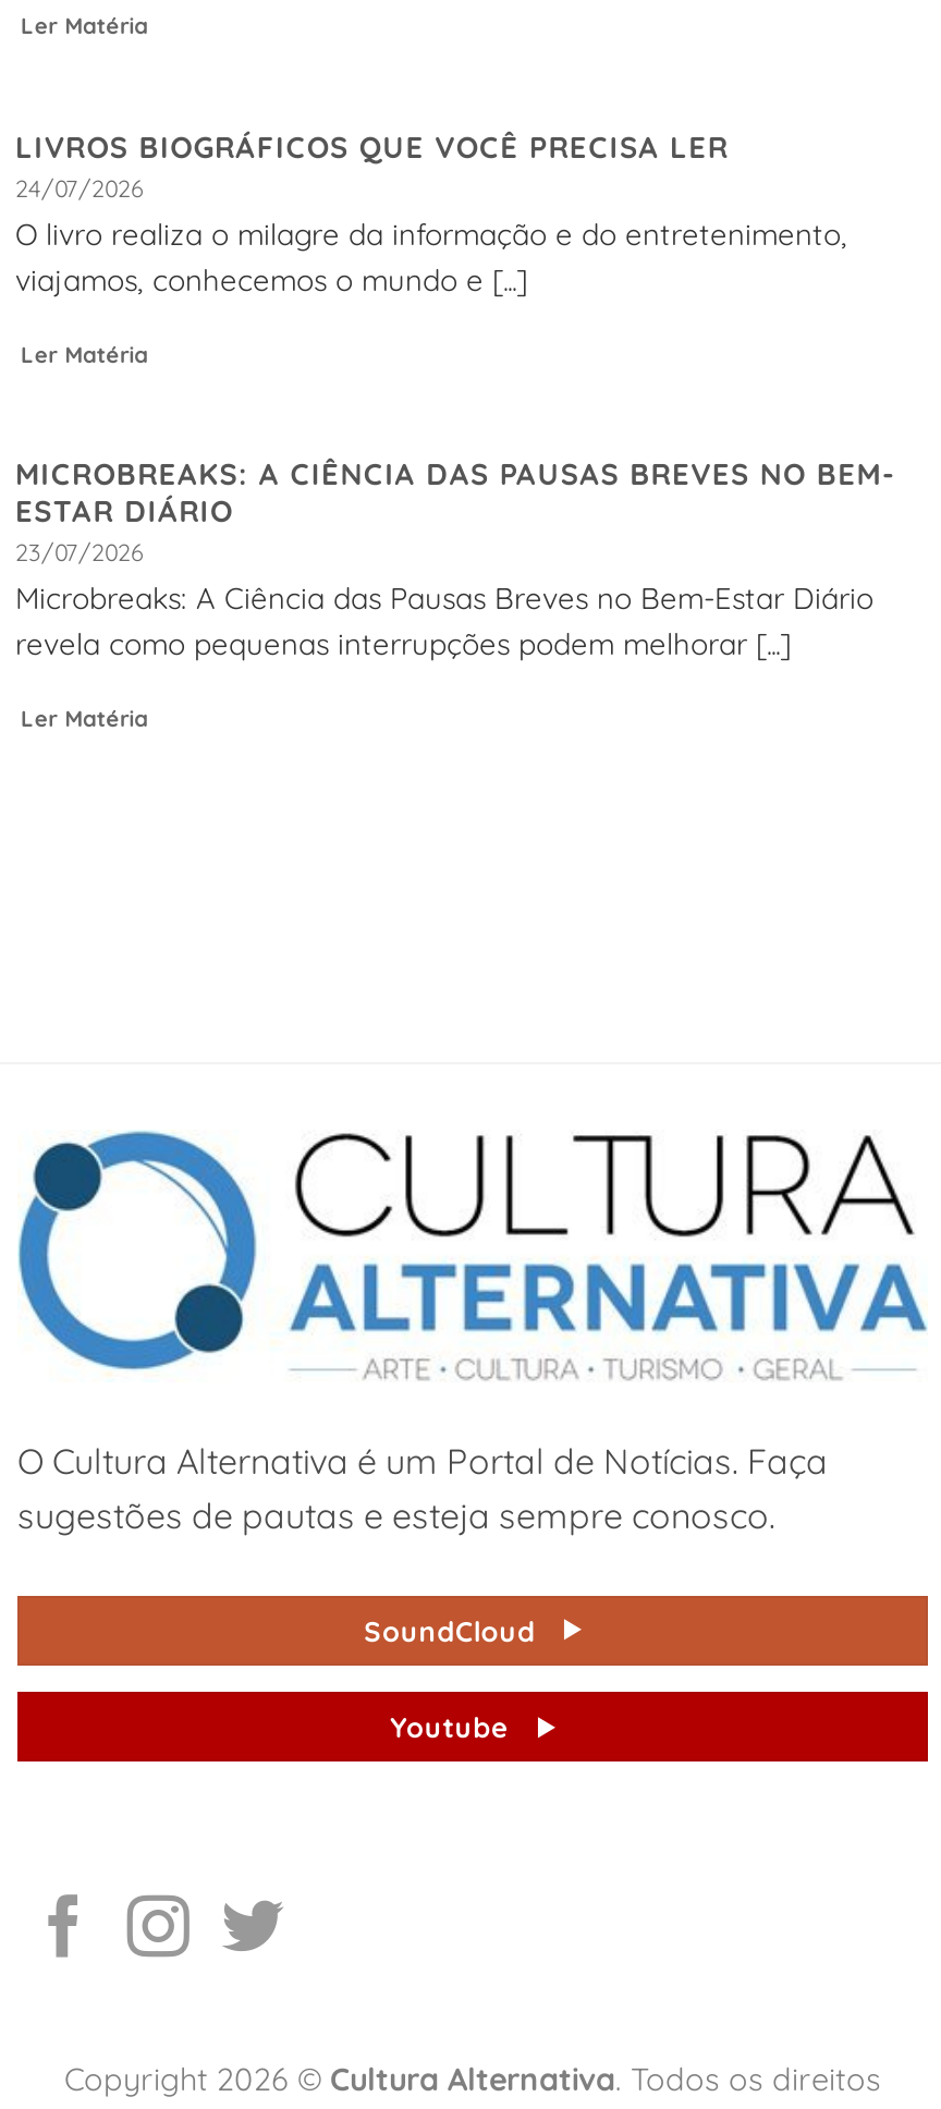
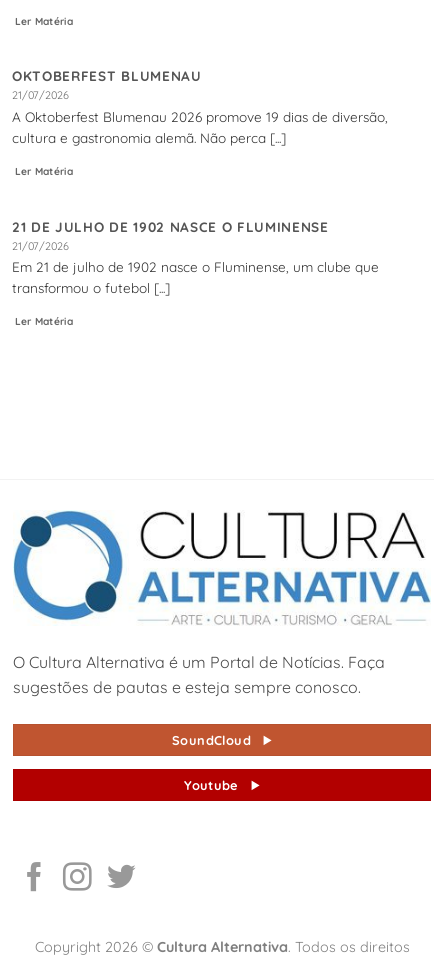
- LIVROS BIOGRÁFICOS QUE VOCÊ PRECISA LER
- 24/07/2026
- O livro realiza o milagre da informação e do entretenimento,
- viajamos, conhecemos o mundo e [...]
+ OKTOBERFEST BLUMENAU
+ 21/07/2026
+ A Oktoberfest Blumenau 2026 promove 19 dias de diversão,
+ cultura e gastronomia alemã. Não perca [...]

- MICROBREAKS: A CIÊNCIA DAS PAUSAS BREVES NO BEM-
- ESTAR DIÁRIO
- 23/07/2026
- Microbreaks: A Ciência das Pausas Breves no Bem-Estar Diário
- revela como pequenas interrupções podem melhorar [...]
+ 21 DE JULHO DE 1902 NASCE O FLUMINENSE
+ 21/07/2026
+ Em 21 de julho de 1902 nasce o Fluminense, um clube que
+ transformou o futebol [...]
